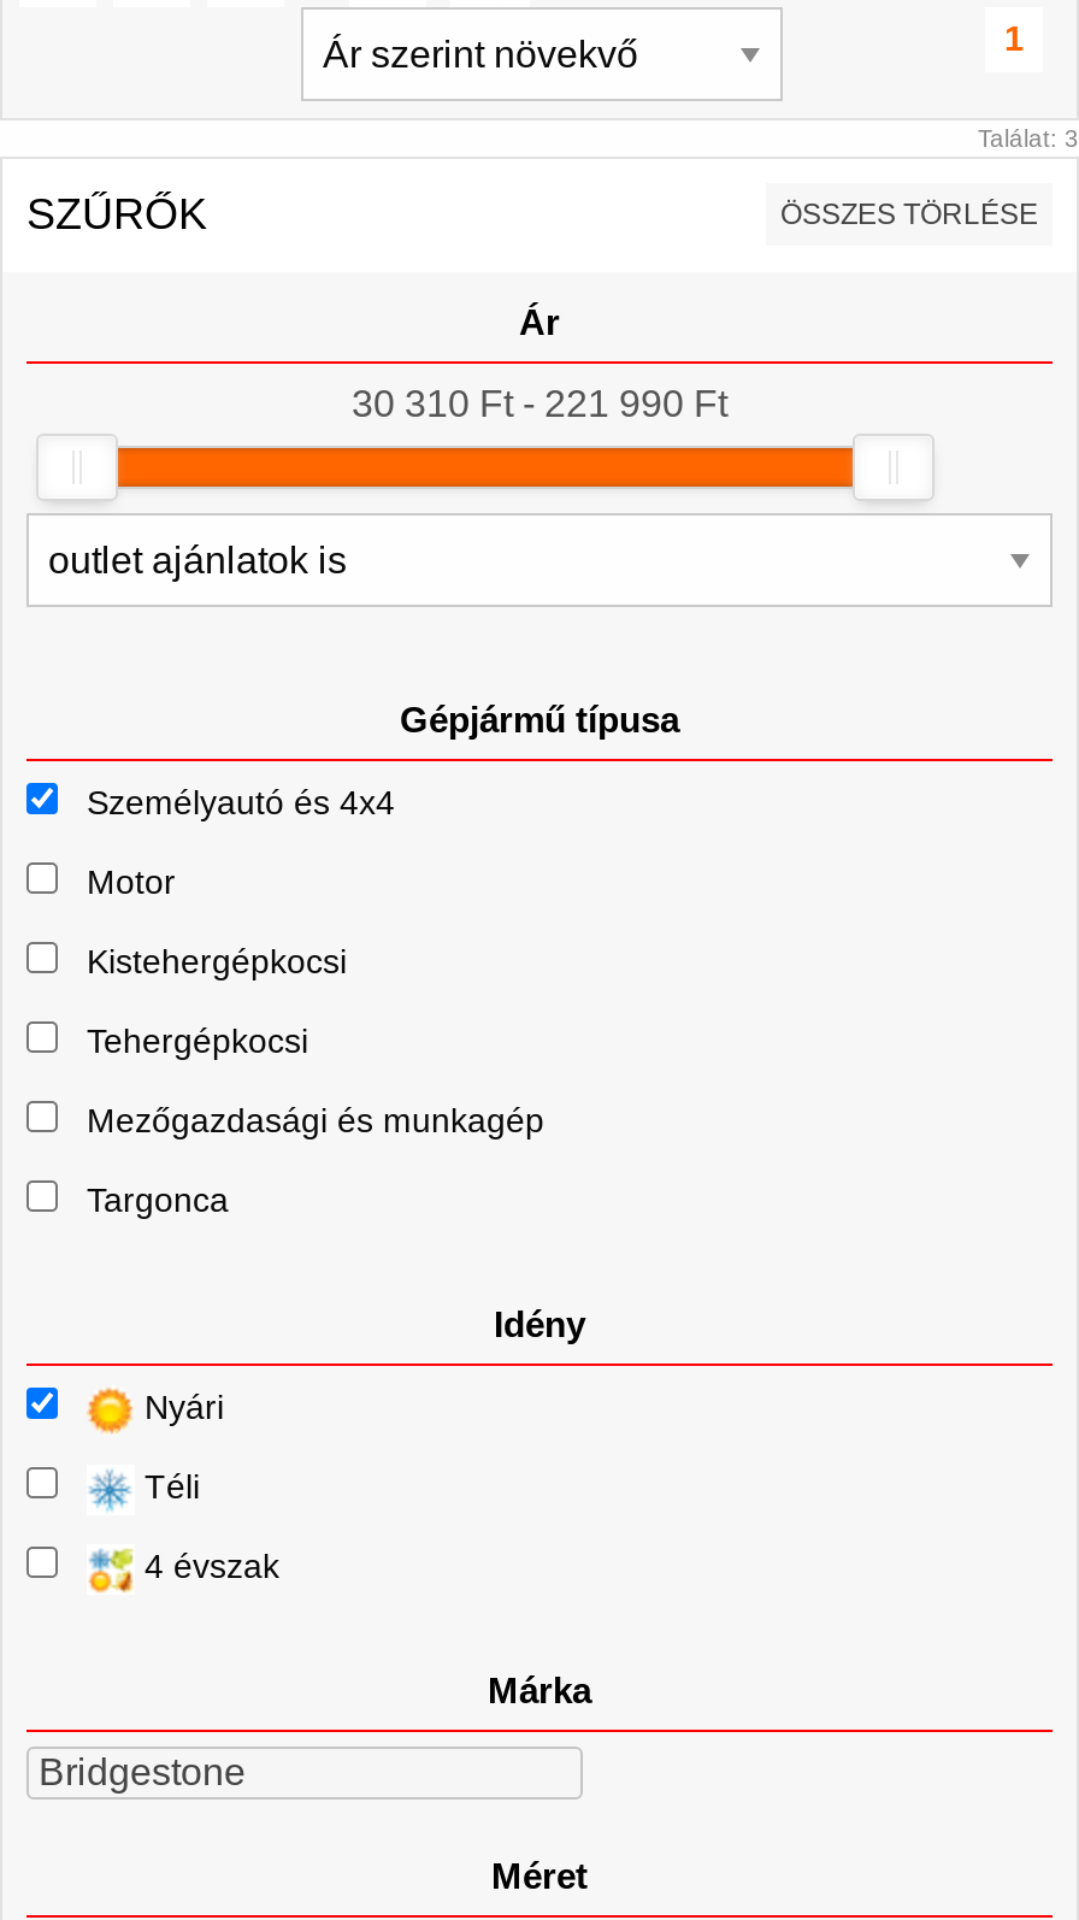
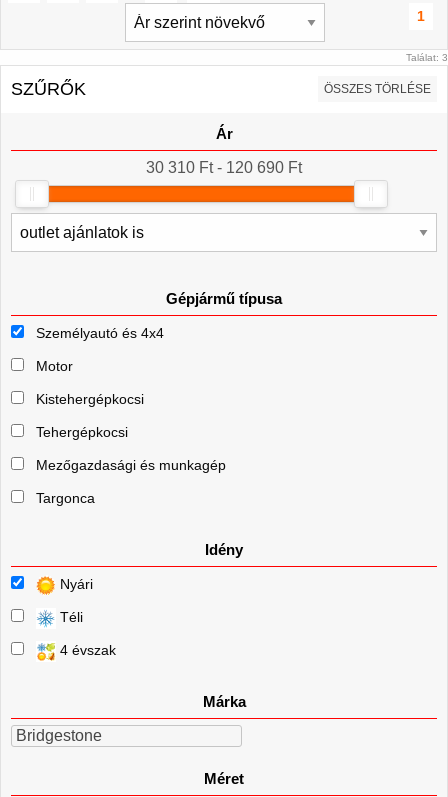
- 30 310 Ft - 221 990 Ft
+ 30 310 Ft - 120 690 Ft
